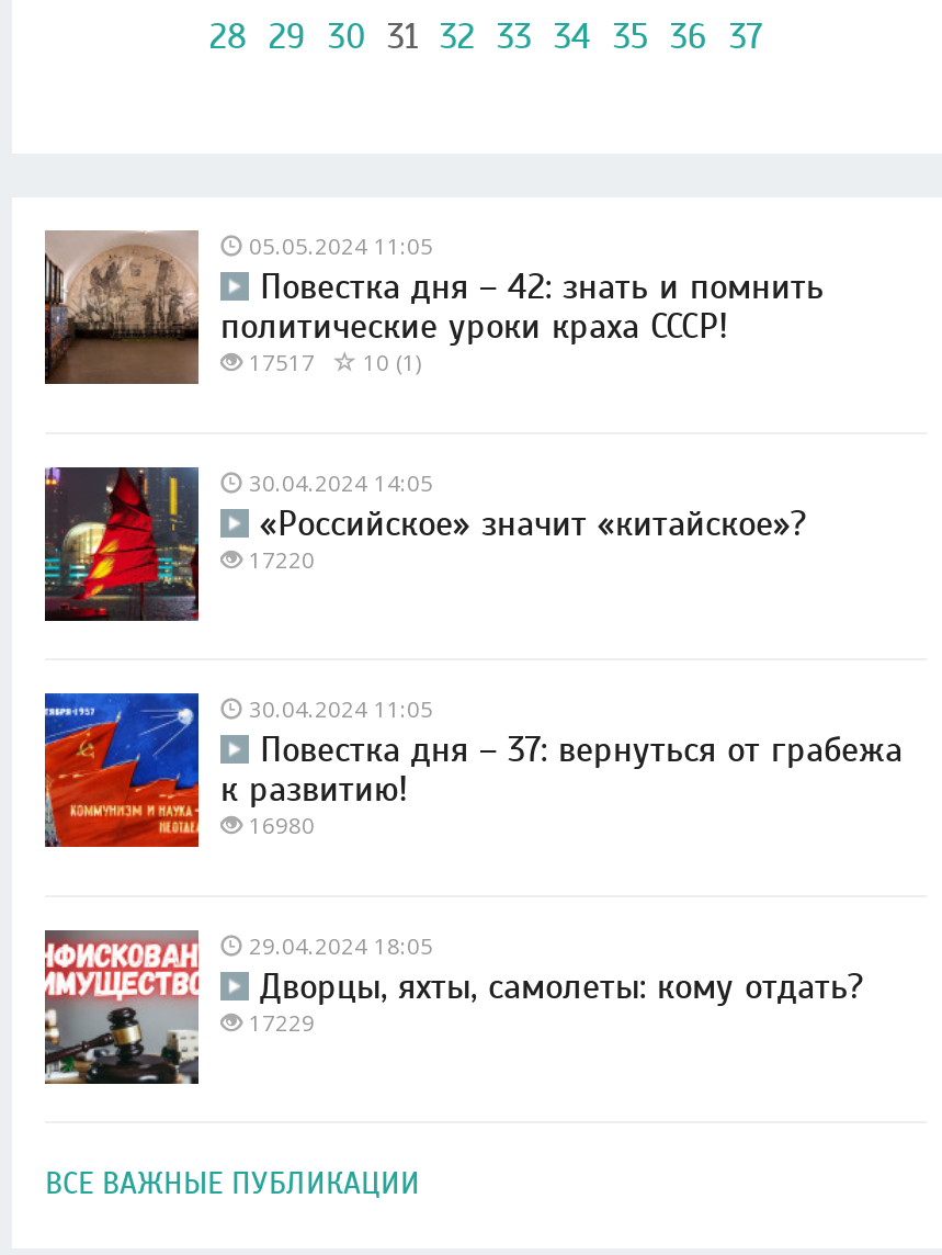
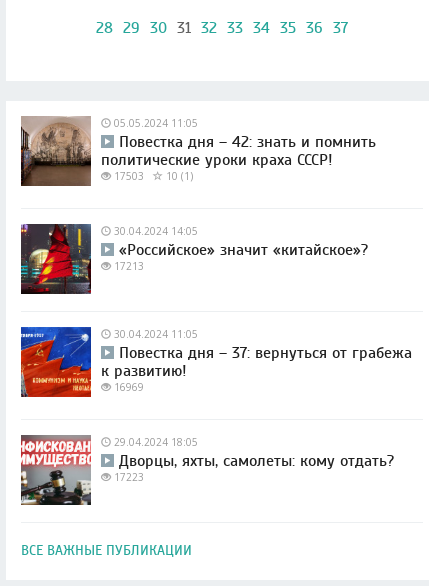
- 17517 10 (1)
+ 17503 10 (1)

- 17220
+ 17213

- 16980
+ 16969

- 17229
+ 17223
